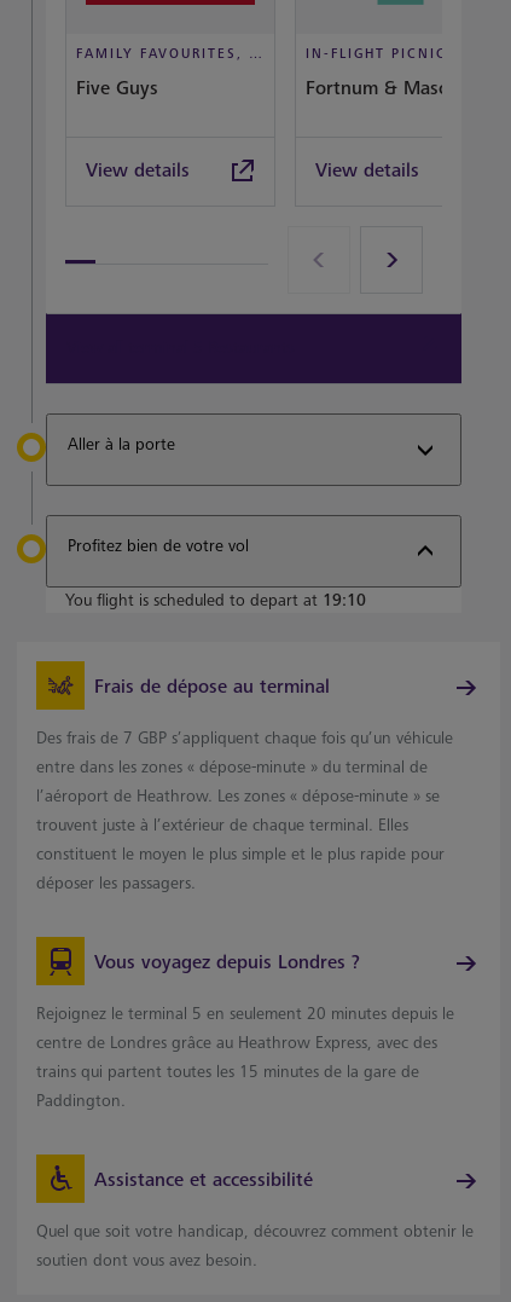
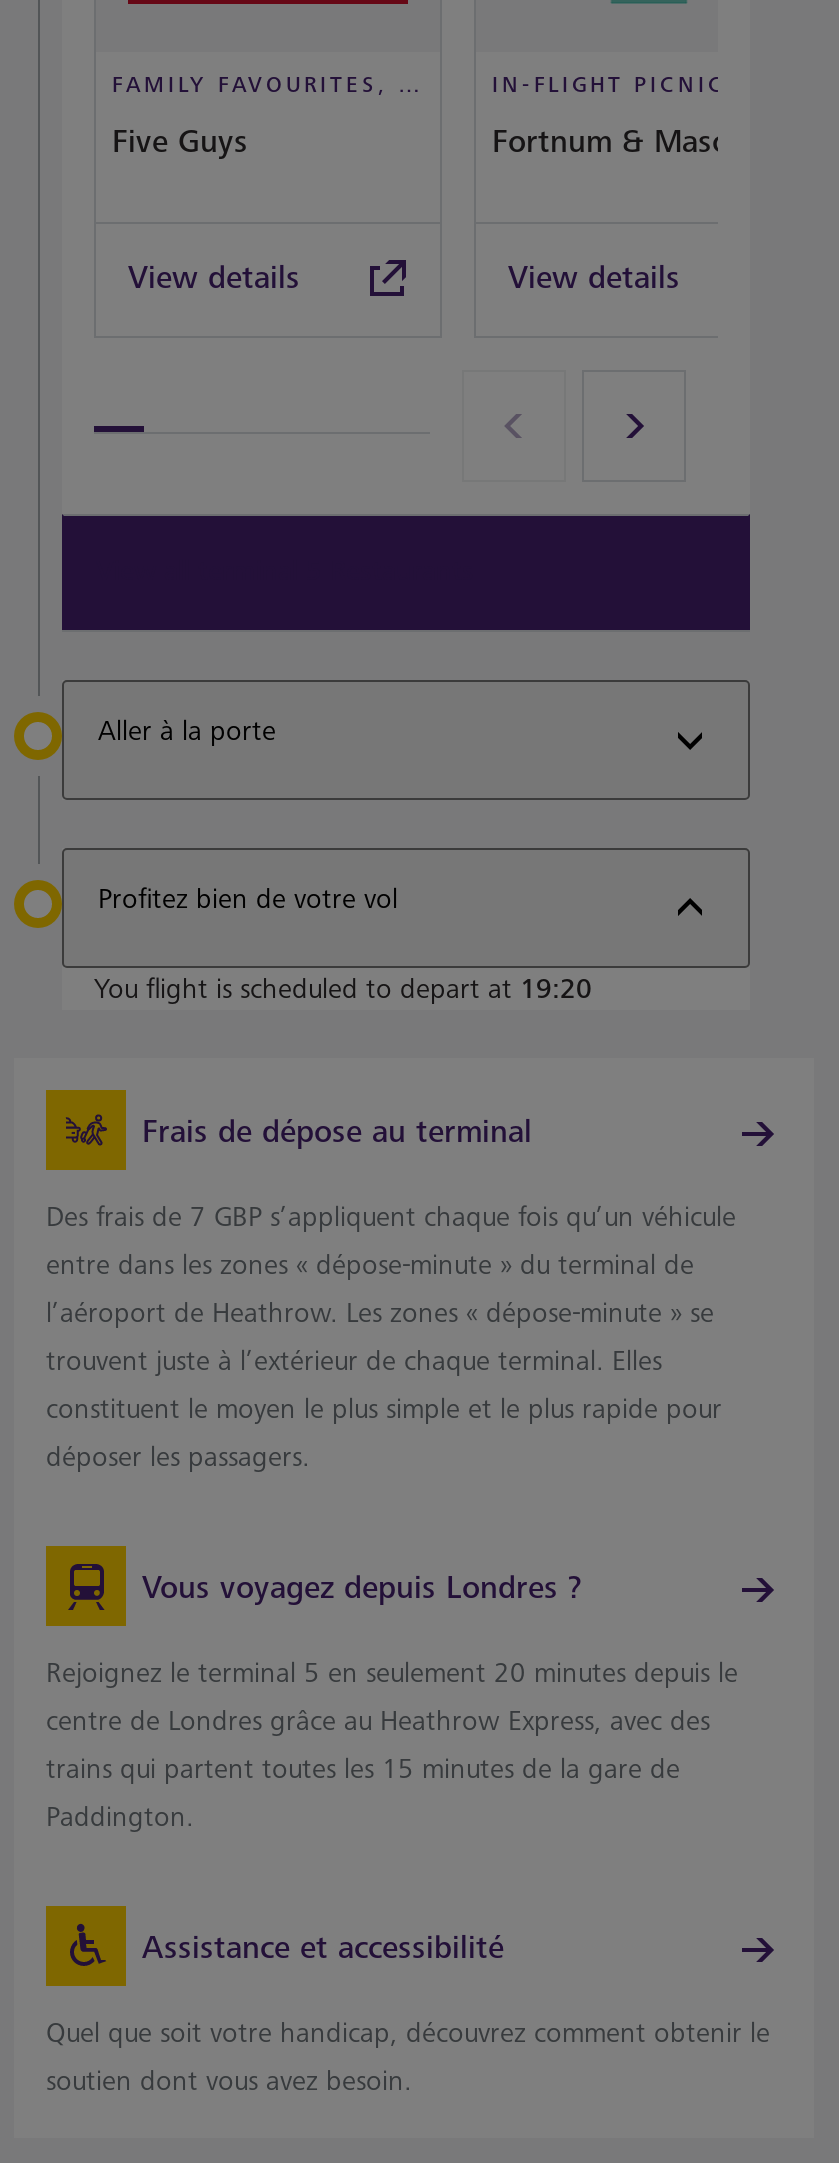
- You flight is scheduled to depart at 19:10
+ You flight is scheduled to depart at 19:20
